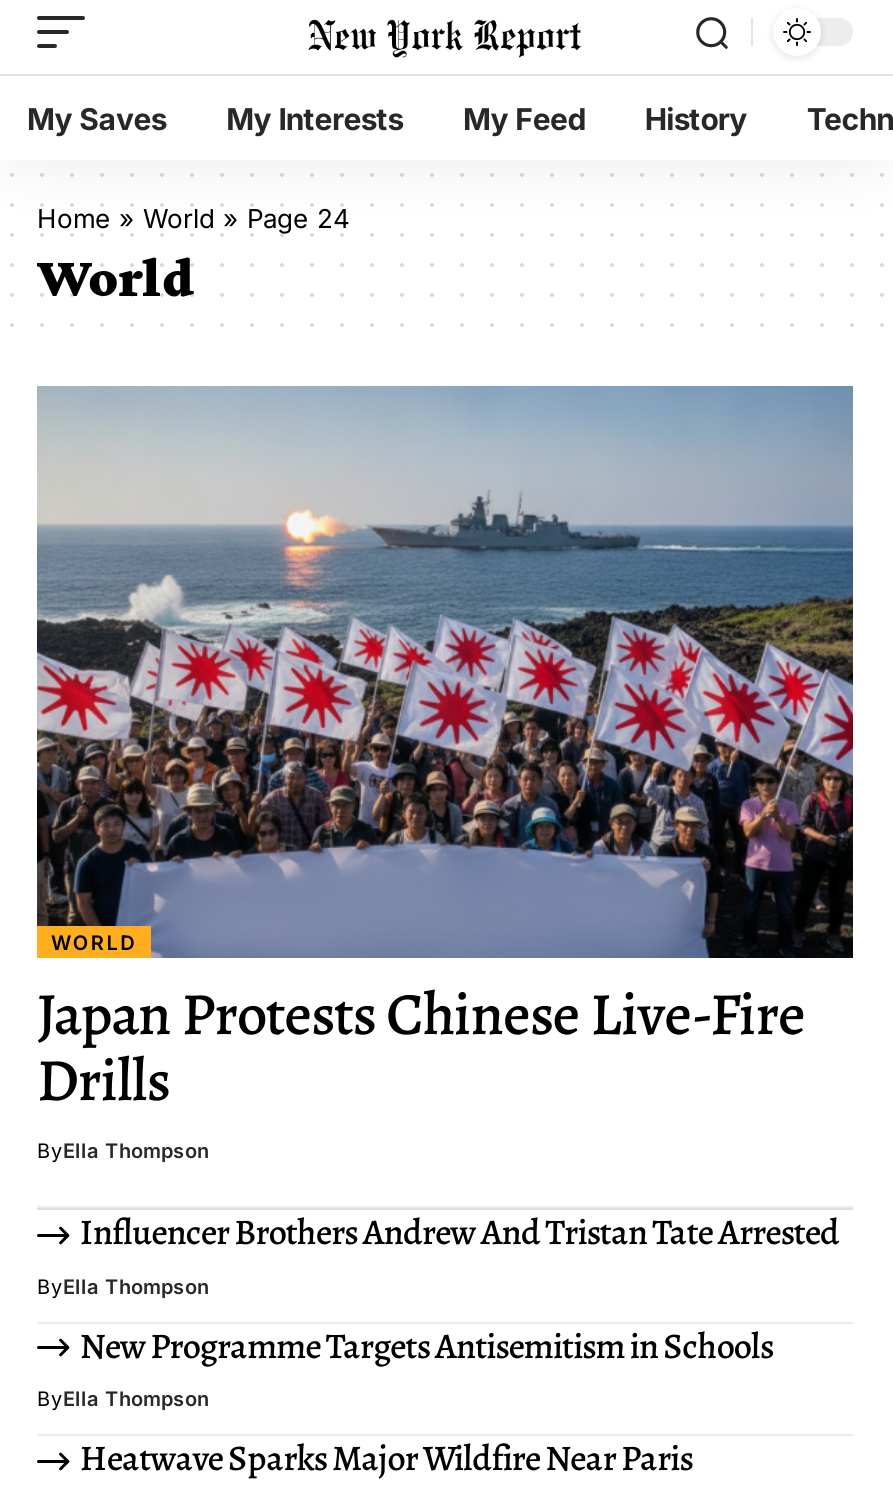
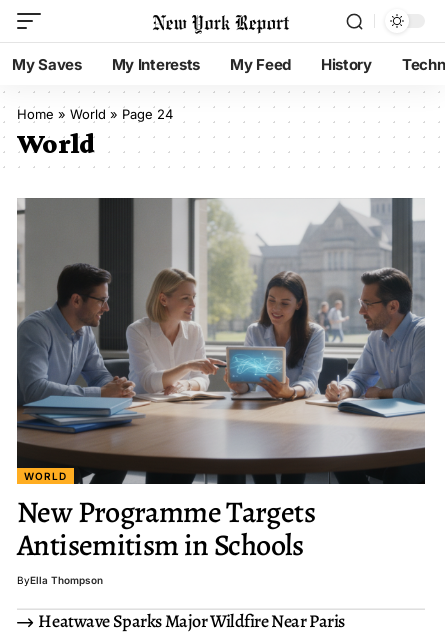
- [image]
- Japan Protests Chinese Live-Fire
- Drills
- ByElla Thompson
- Influencer Brothers Andrew And Tristan Tate Arrested
- ByElla Thompson
- New Programme Targets Antisemitism in Schools
+ [image]
+ New Programme Targets
+ Antisemitism in Schools
